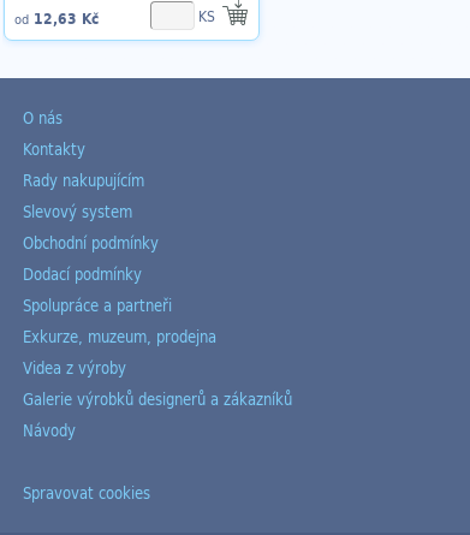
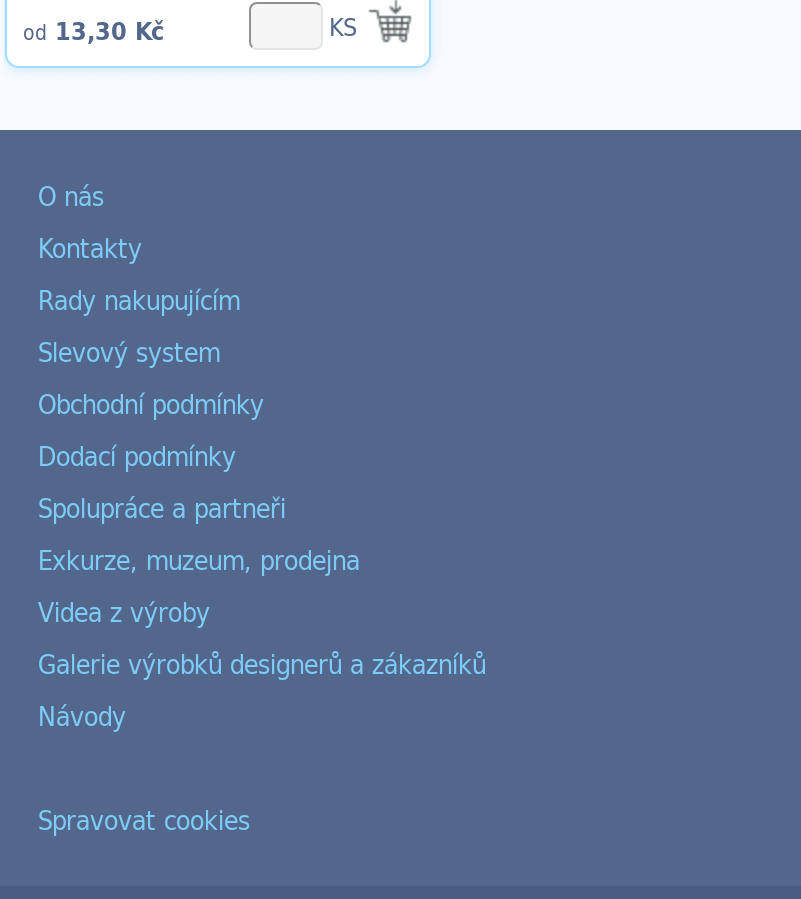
- od 12,63 Kč
+ od 13,30 Kč
